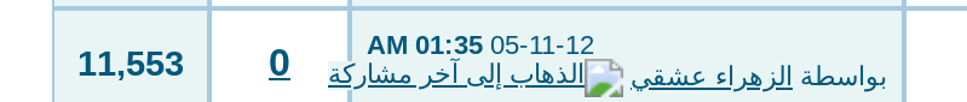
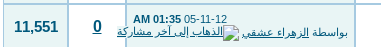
- 11,553
+ 11,551
